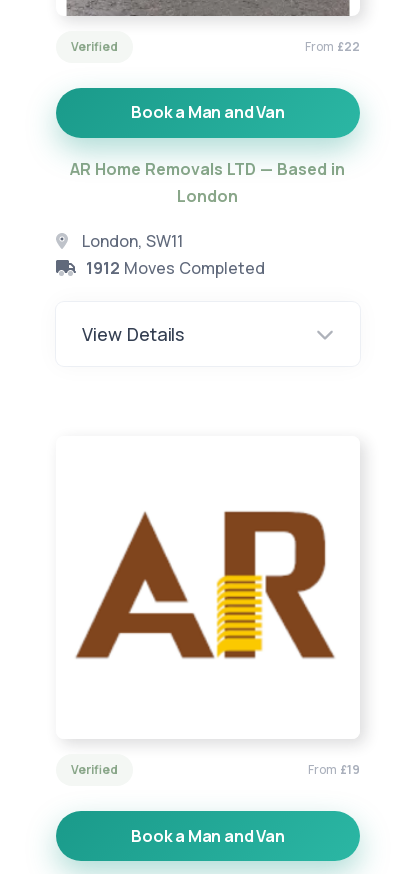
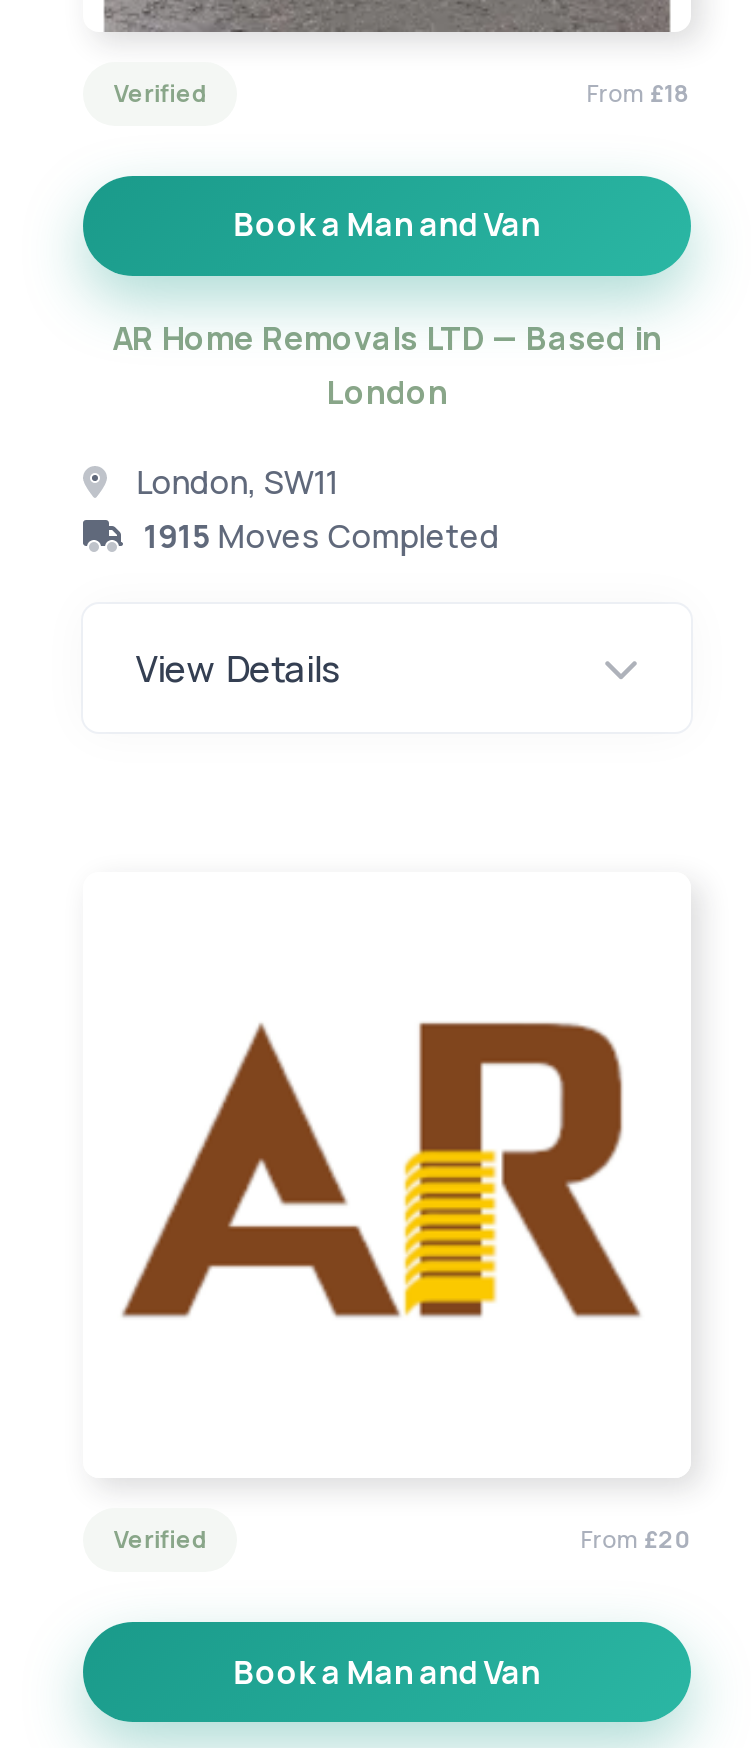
- From £22
+ From £18

- 1912 Moves Completed
+ 1915 Moves Completed

- From £19
+ From £20
